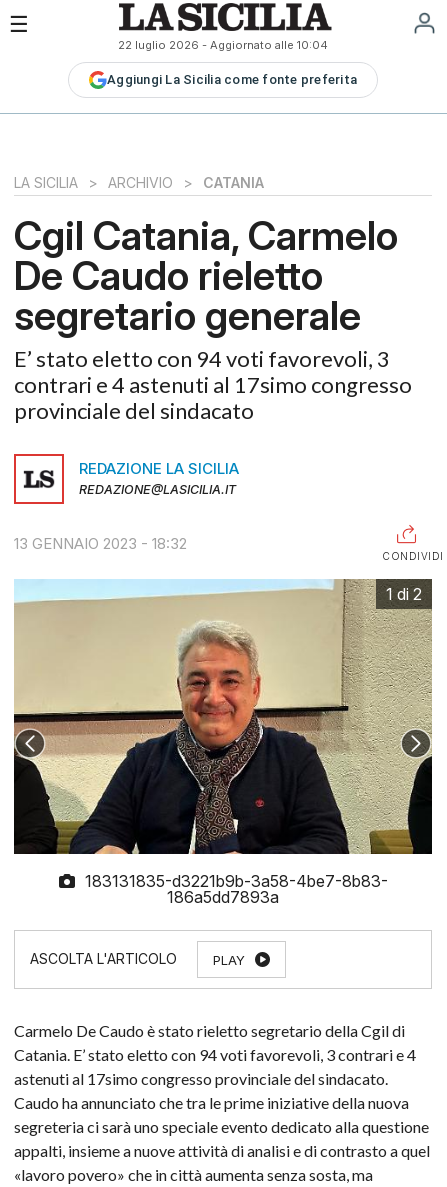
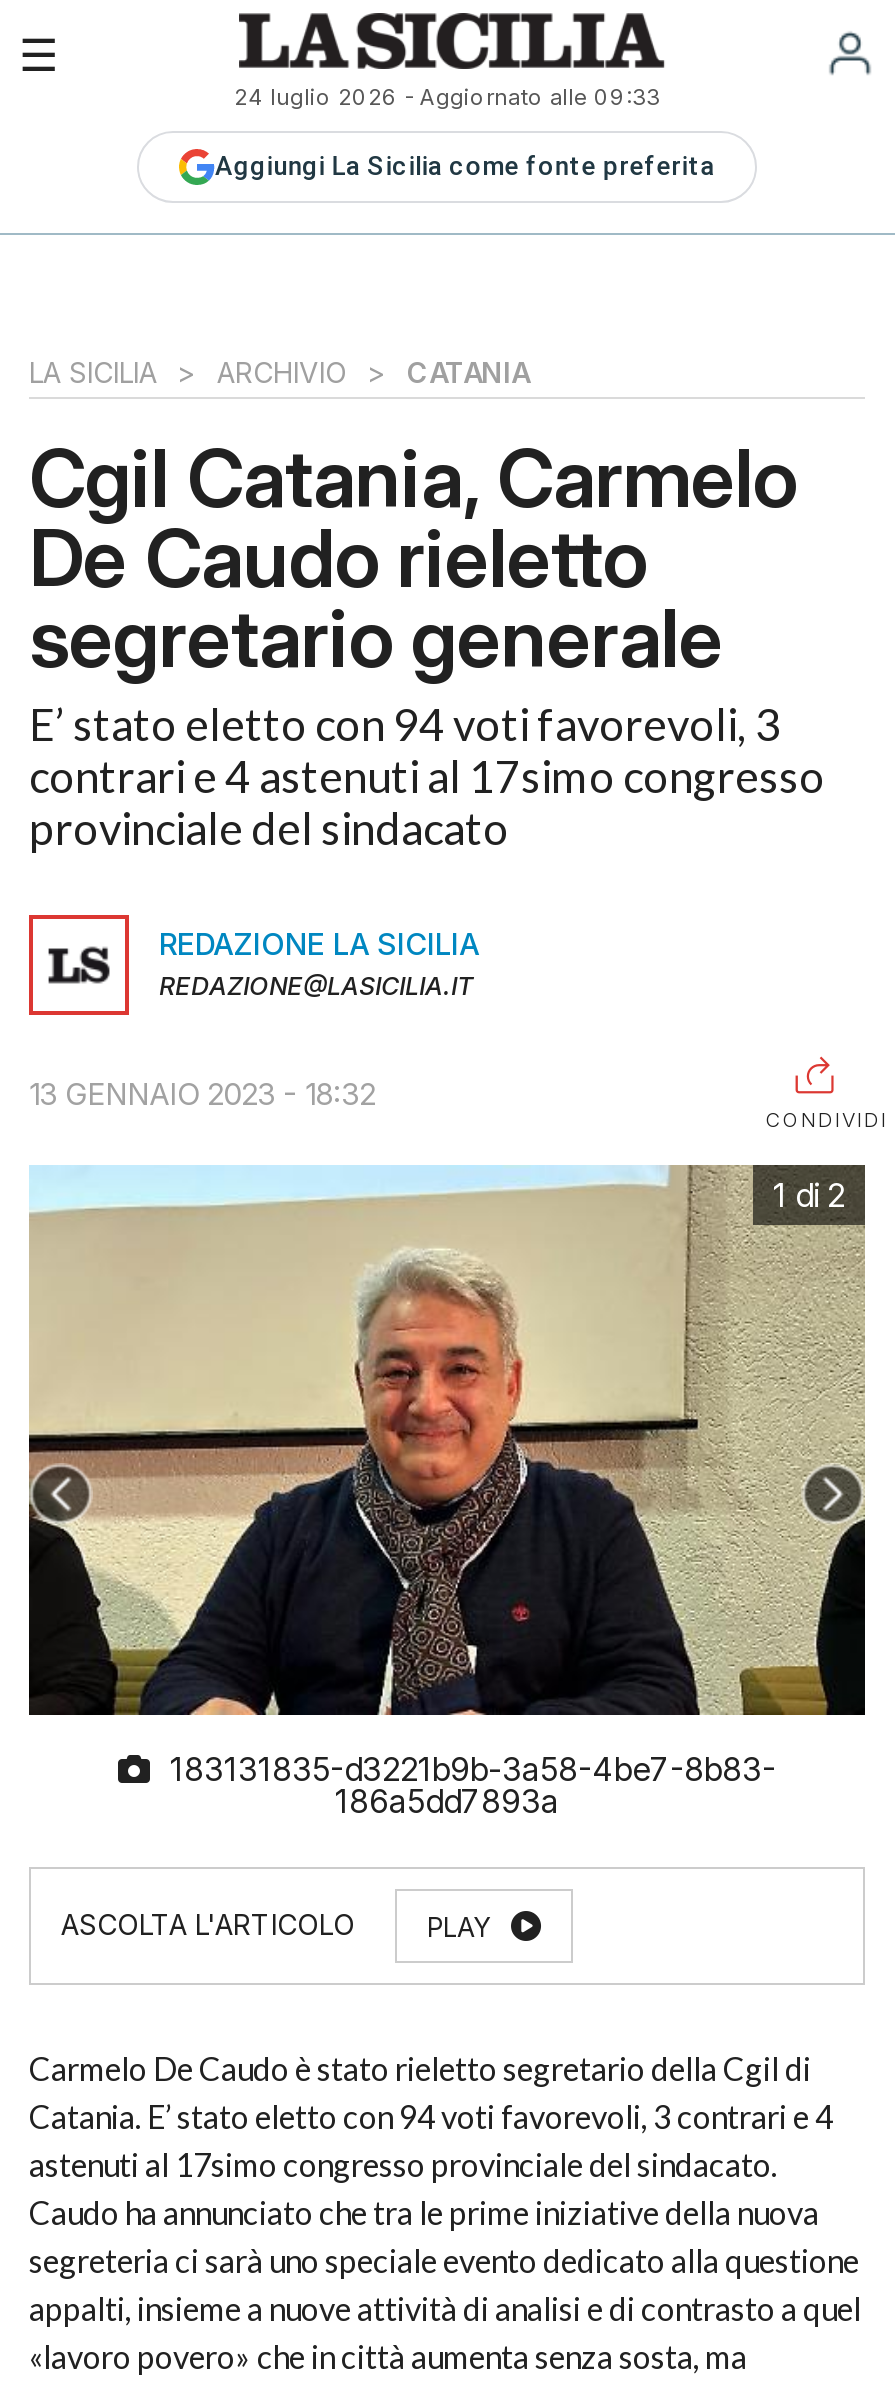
- 22 luglio 2026 - Aggiornato alle 10:04
+ 24 luglio 2026 - Aggiornato alle 09:33
